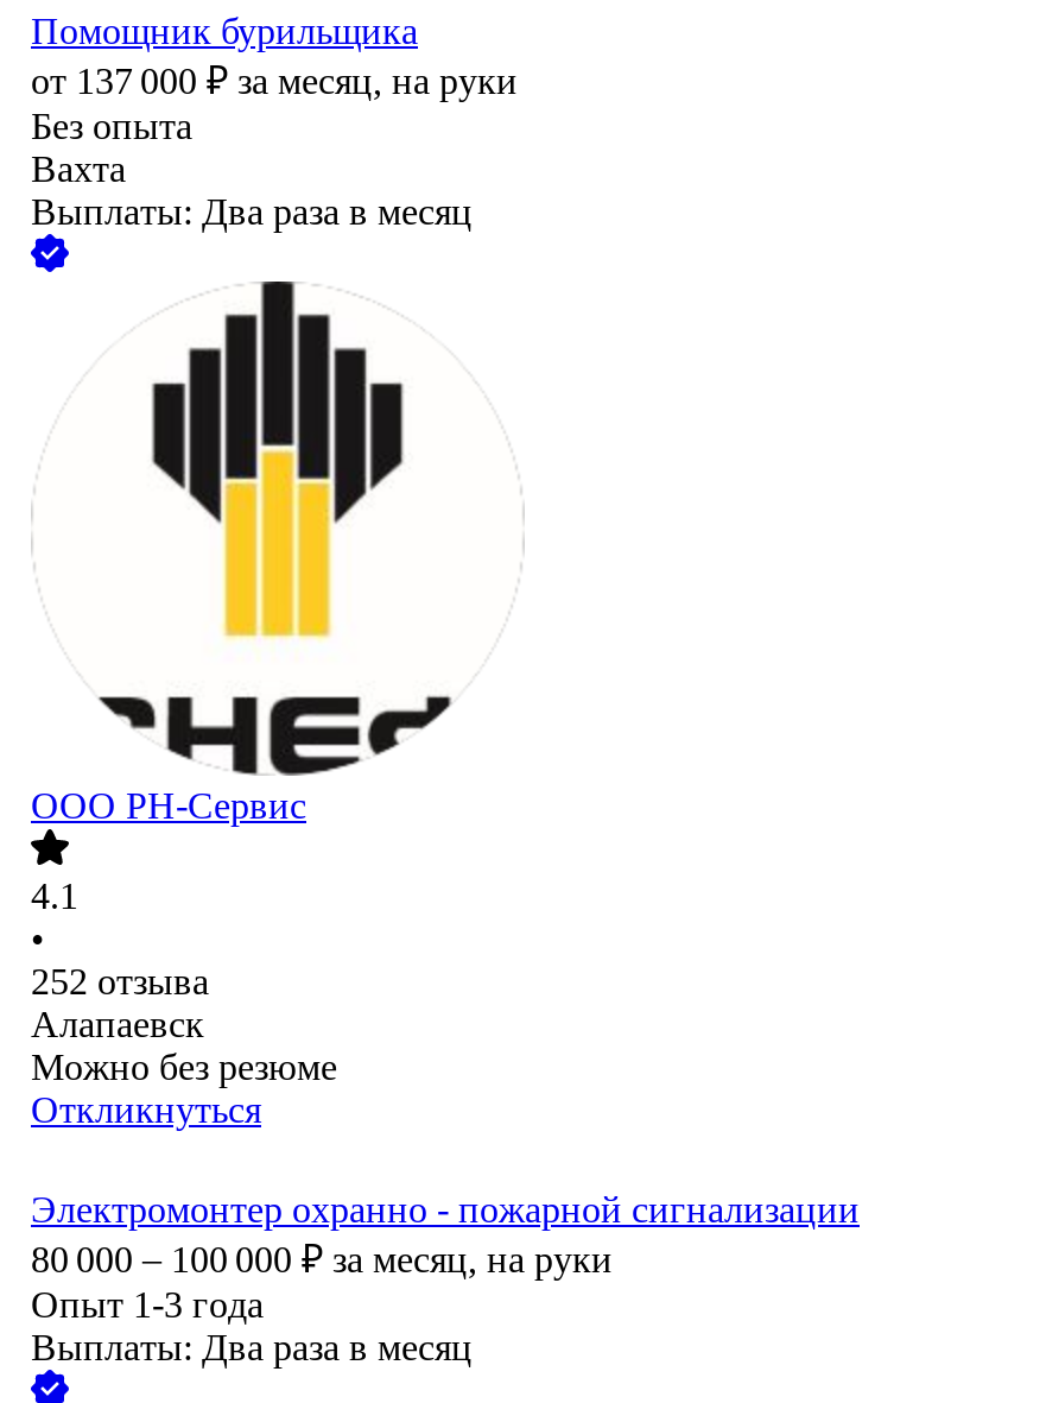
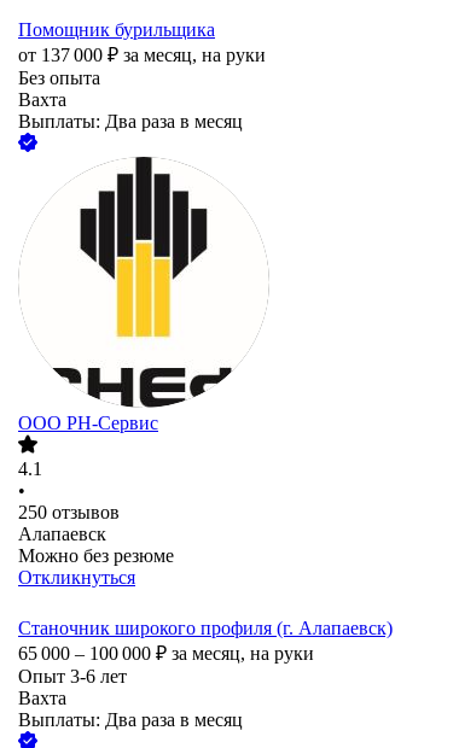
- 252 отзыва
+ 250 отзывов

- Электромонтер охранно - пожарной сигнализации
- 80 000 – 100 000 ₽ за месяц, на руки
- Опыт 1-3 года
+ Станочник широкого профиля (г. Алапаевск)
+ 65 000 – 100 000 ₽ за месяц, на руки
+ Опыт 3-6 лет
+ Вахта
